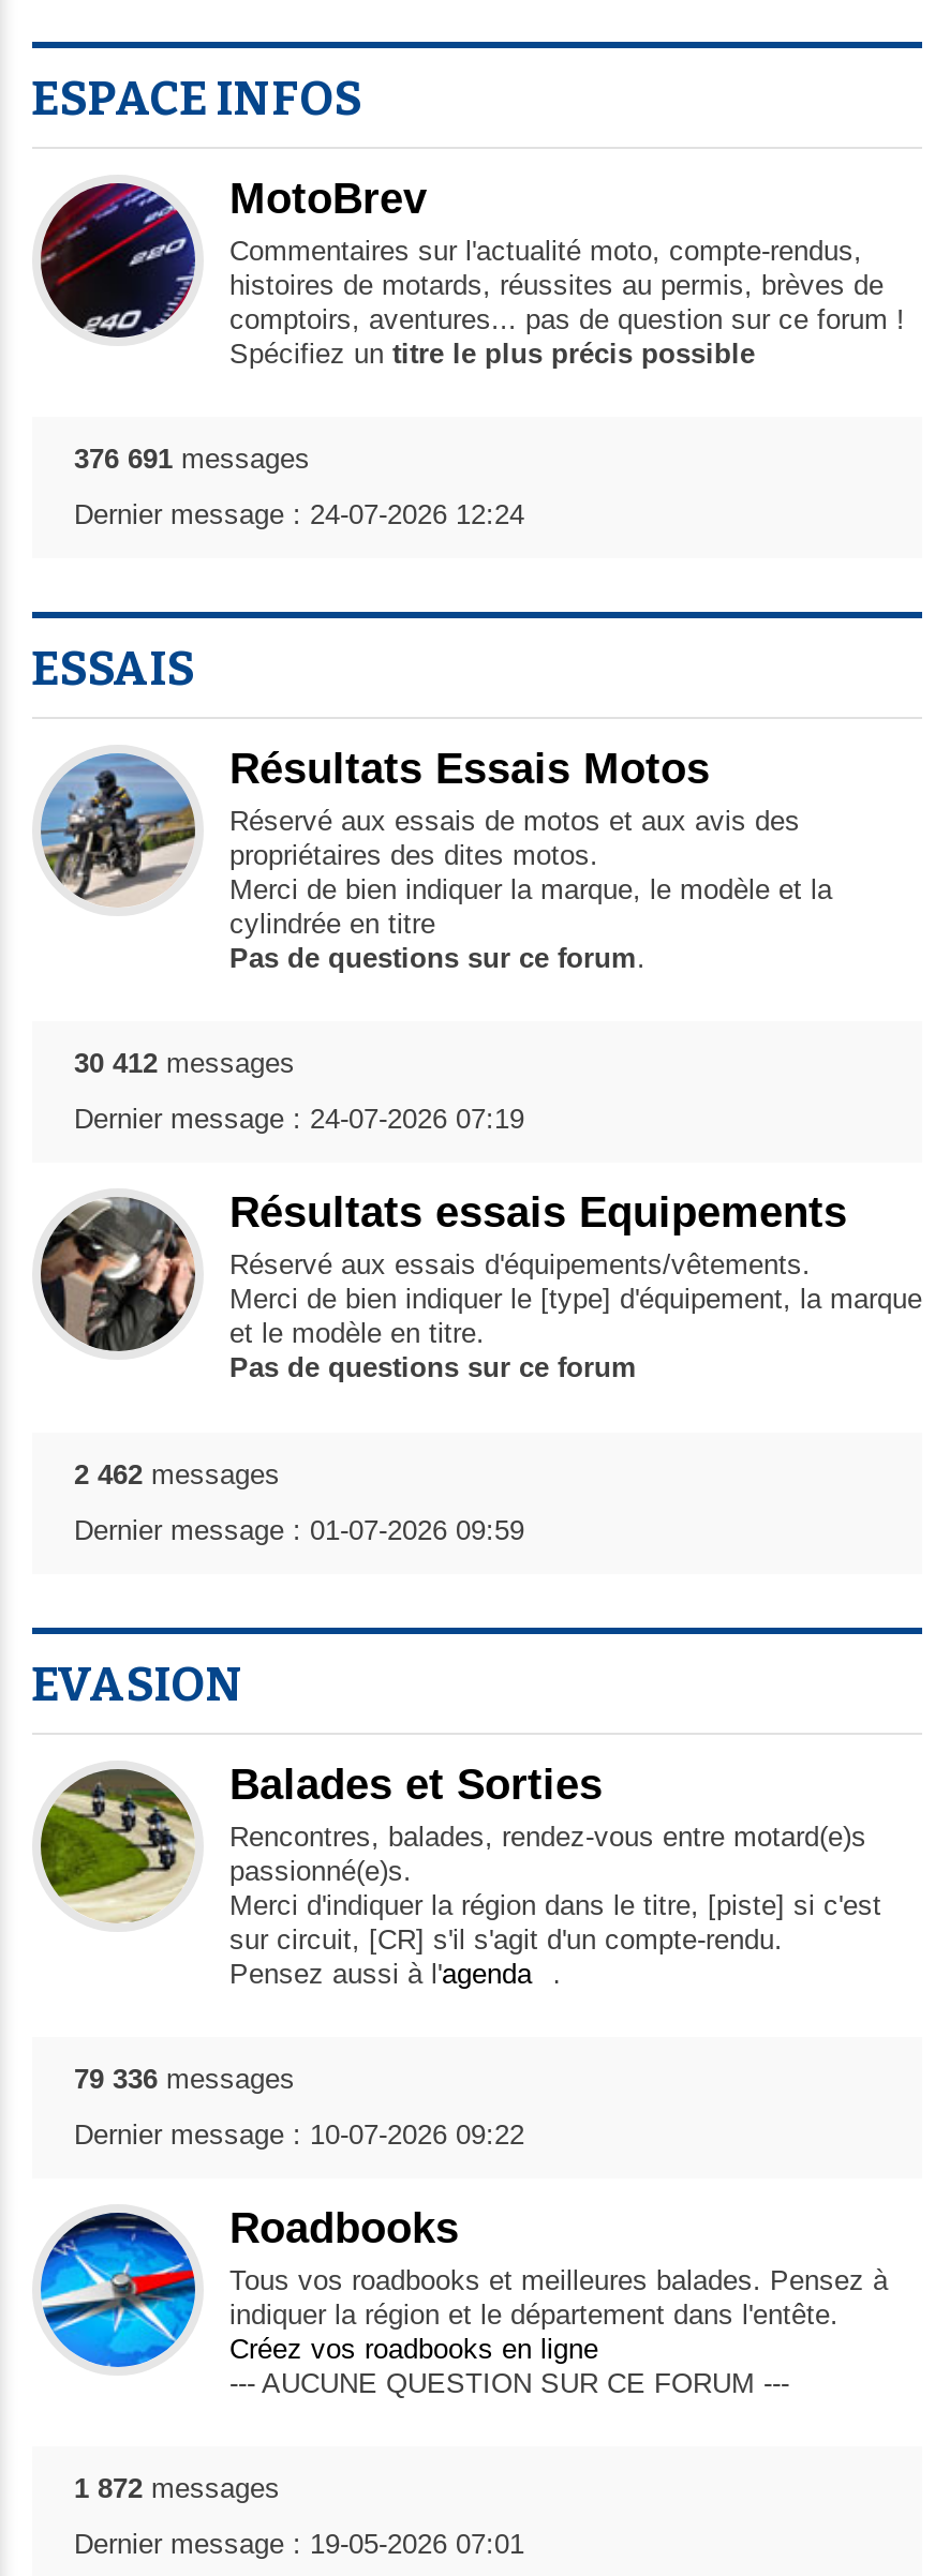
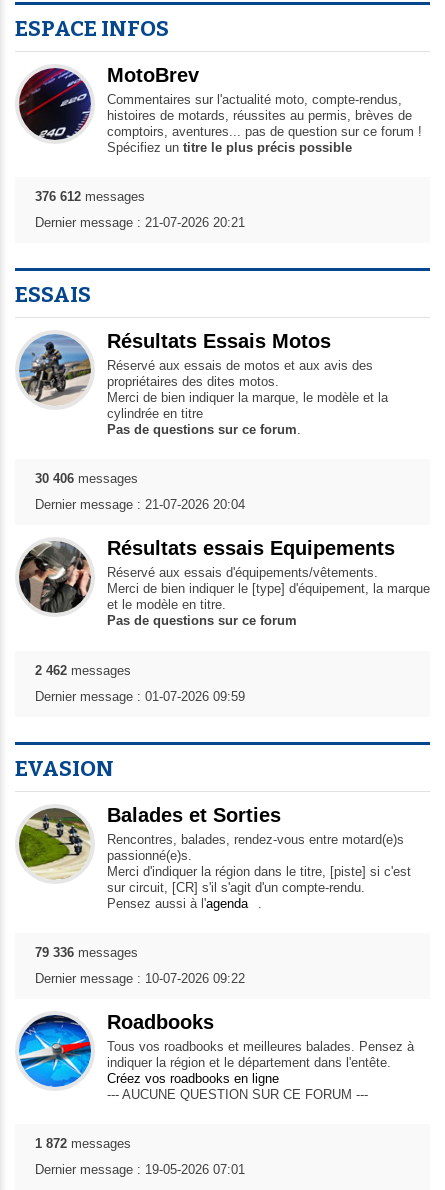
- 376 691 messages
+ 376 612 messages

- Dernier message : 24-07-2026 12:24
+ Dernier message : 21-07-2026 20:21

- 30 412 messages
+ 30 406 messages

- Dernier message : 24-07-2026 07:19
+ Dernier message : 21-07-2026 20:04
